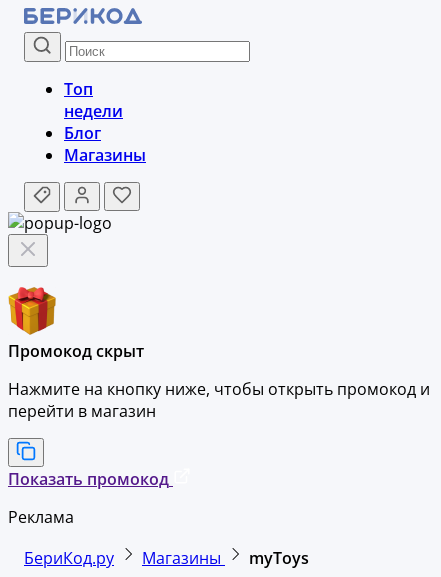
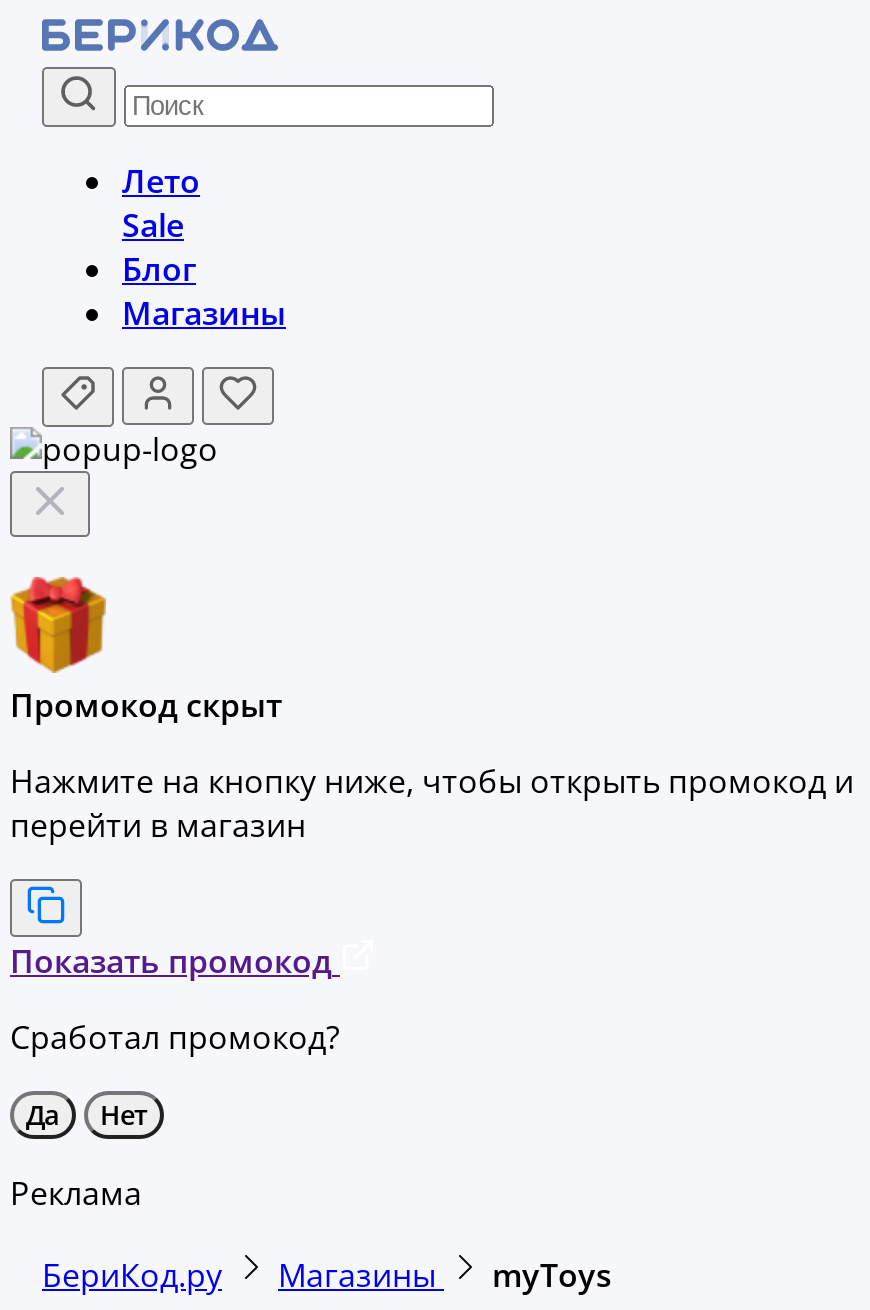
- Топ
- недели
+ Лето
+ Sale

+ Сработал промокод?
+ Да
+ Нет
